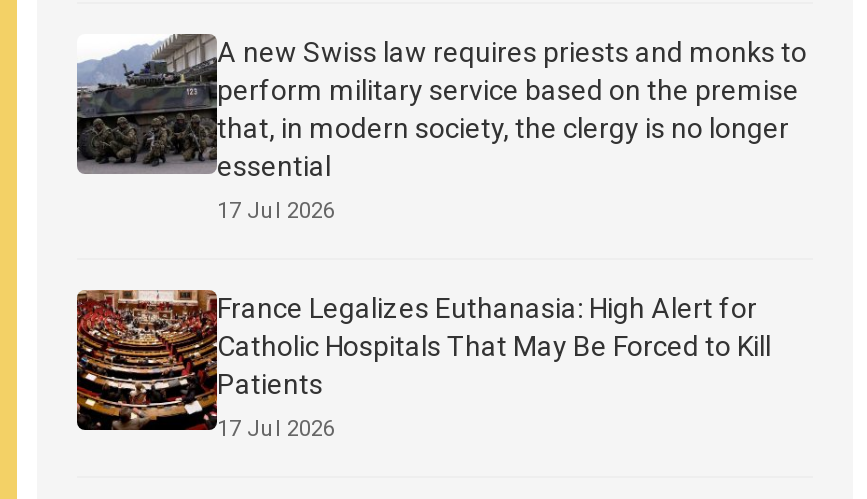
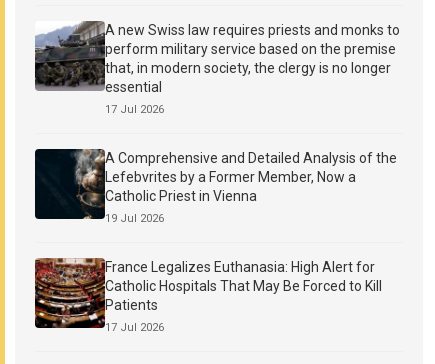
+ [image]
+ A Comprehensive and Detailed Analysis of the
+ Lefebvrites by a Former Member, Now a
+ Catholic Priest in Vienna
+ 19 Jul 2026
